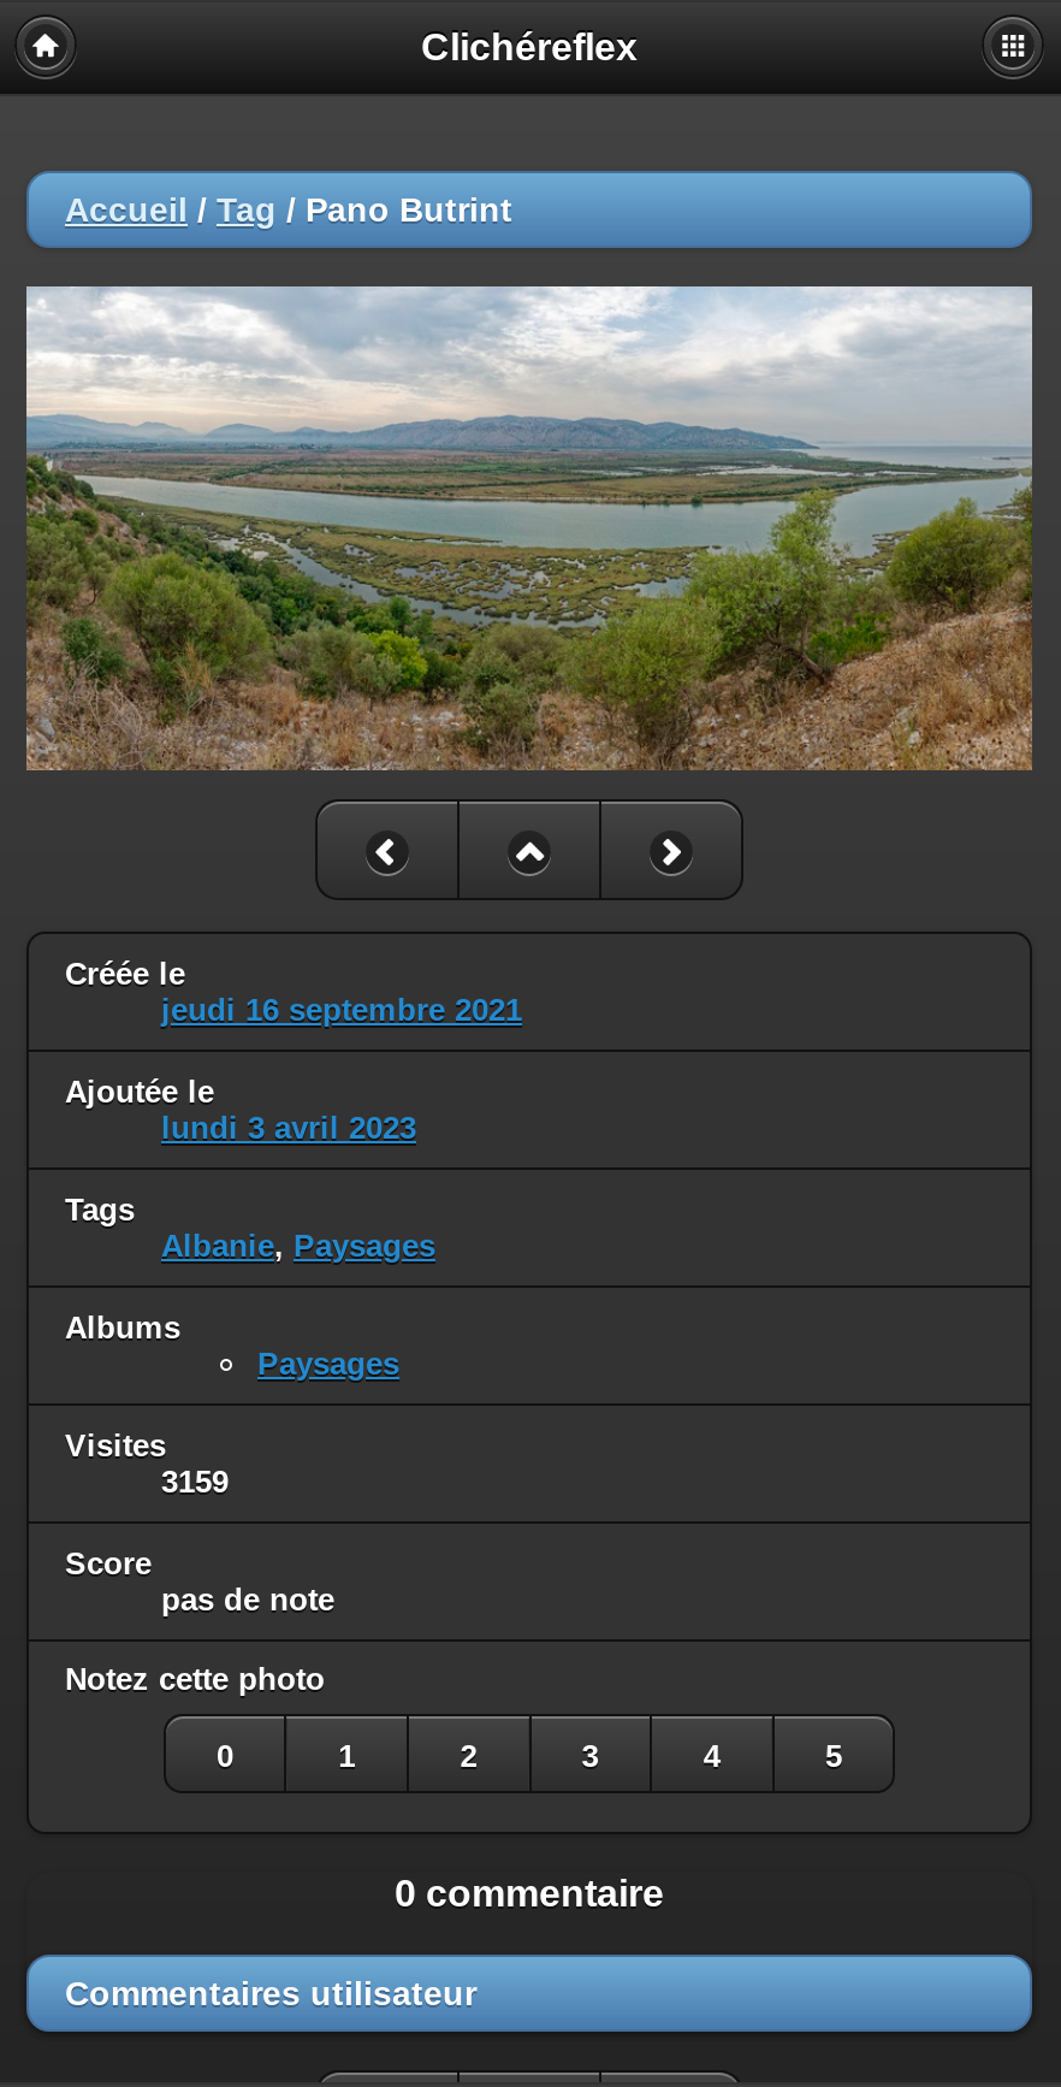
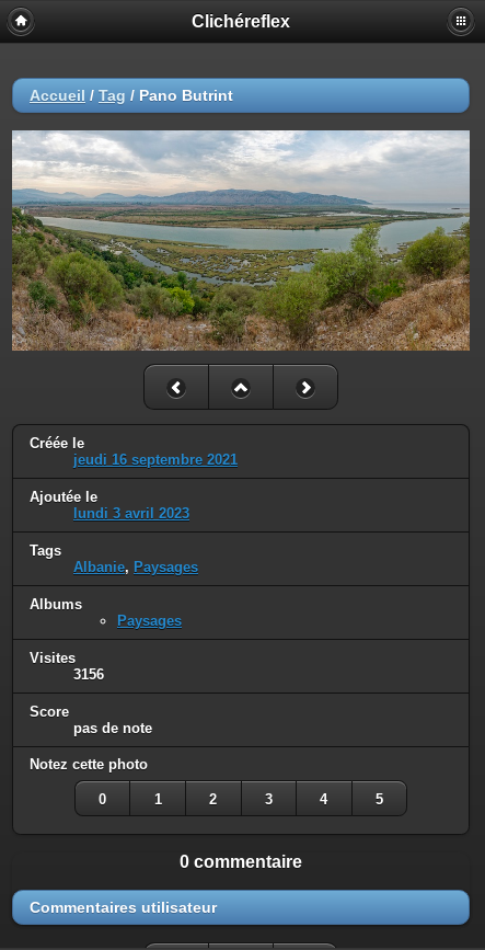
- 3159
+ 3156
